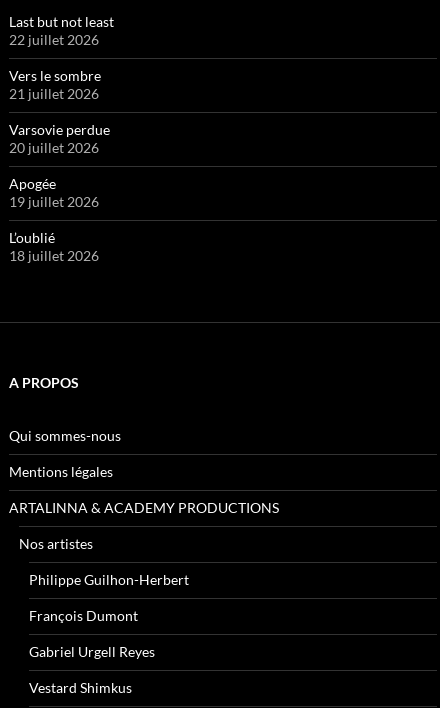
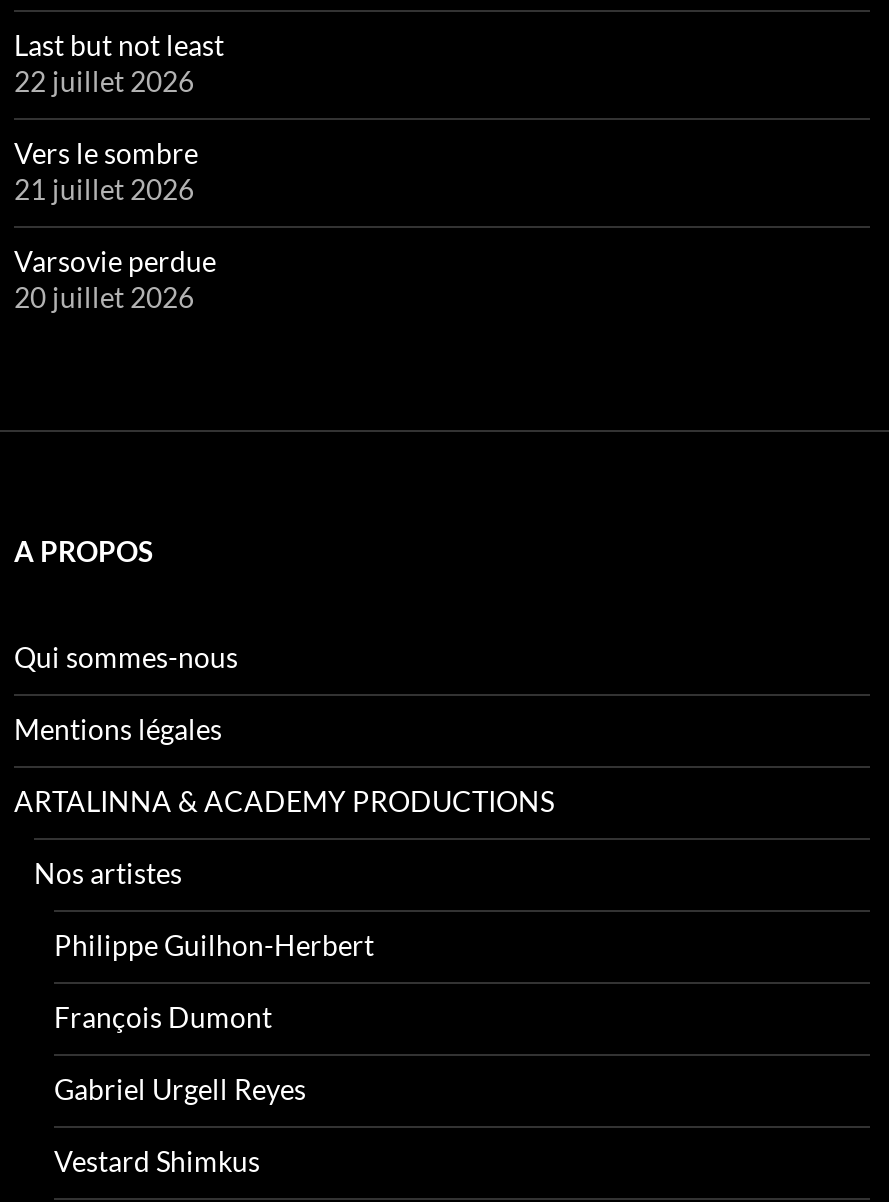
- Apogée
- 19 juillet 2026
- L’oublié
- 18 juillet 2026
